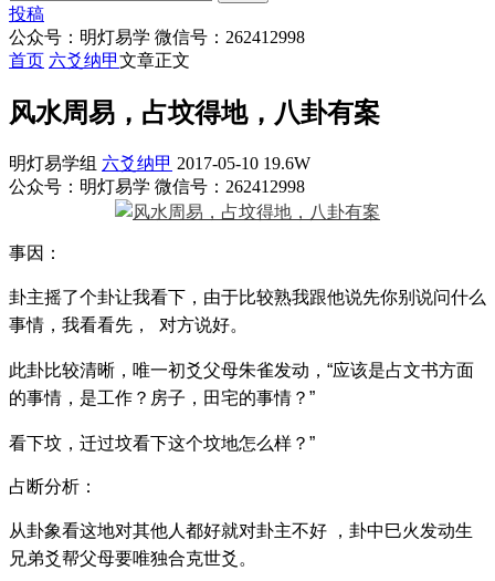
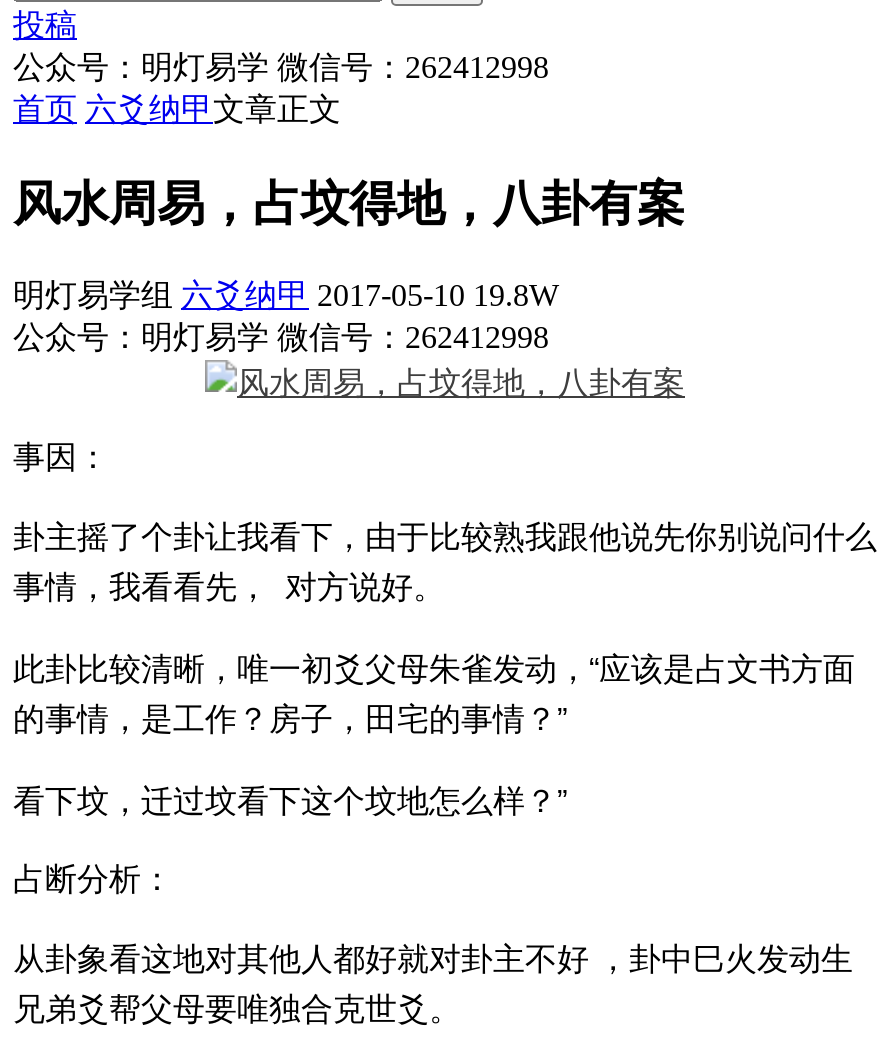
- 明灯易学组 六爻纳甲 2017-05-10 19.6W
+ 明灯易学组 六爻纳甲 2017-05-10 19.8W
